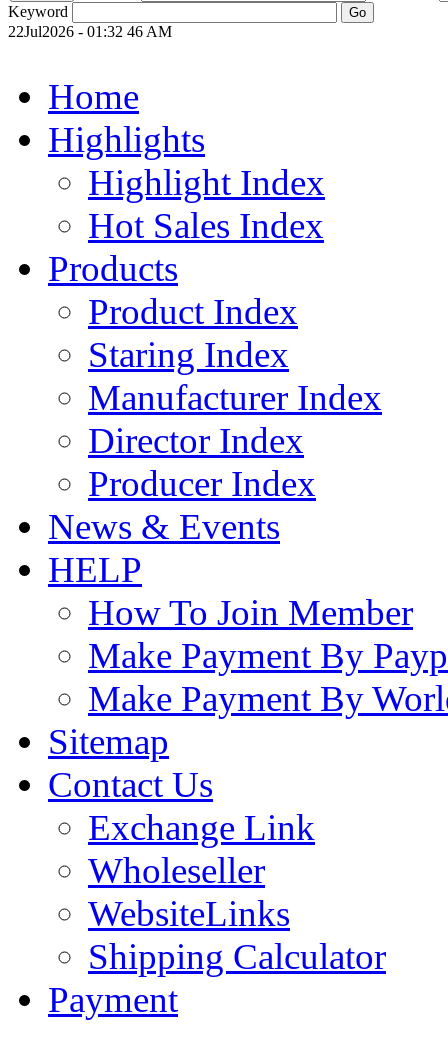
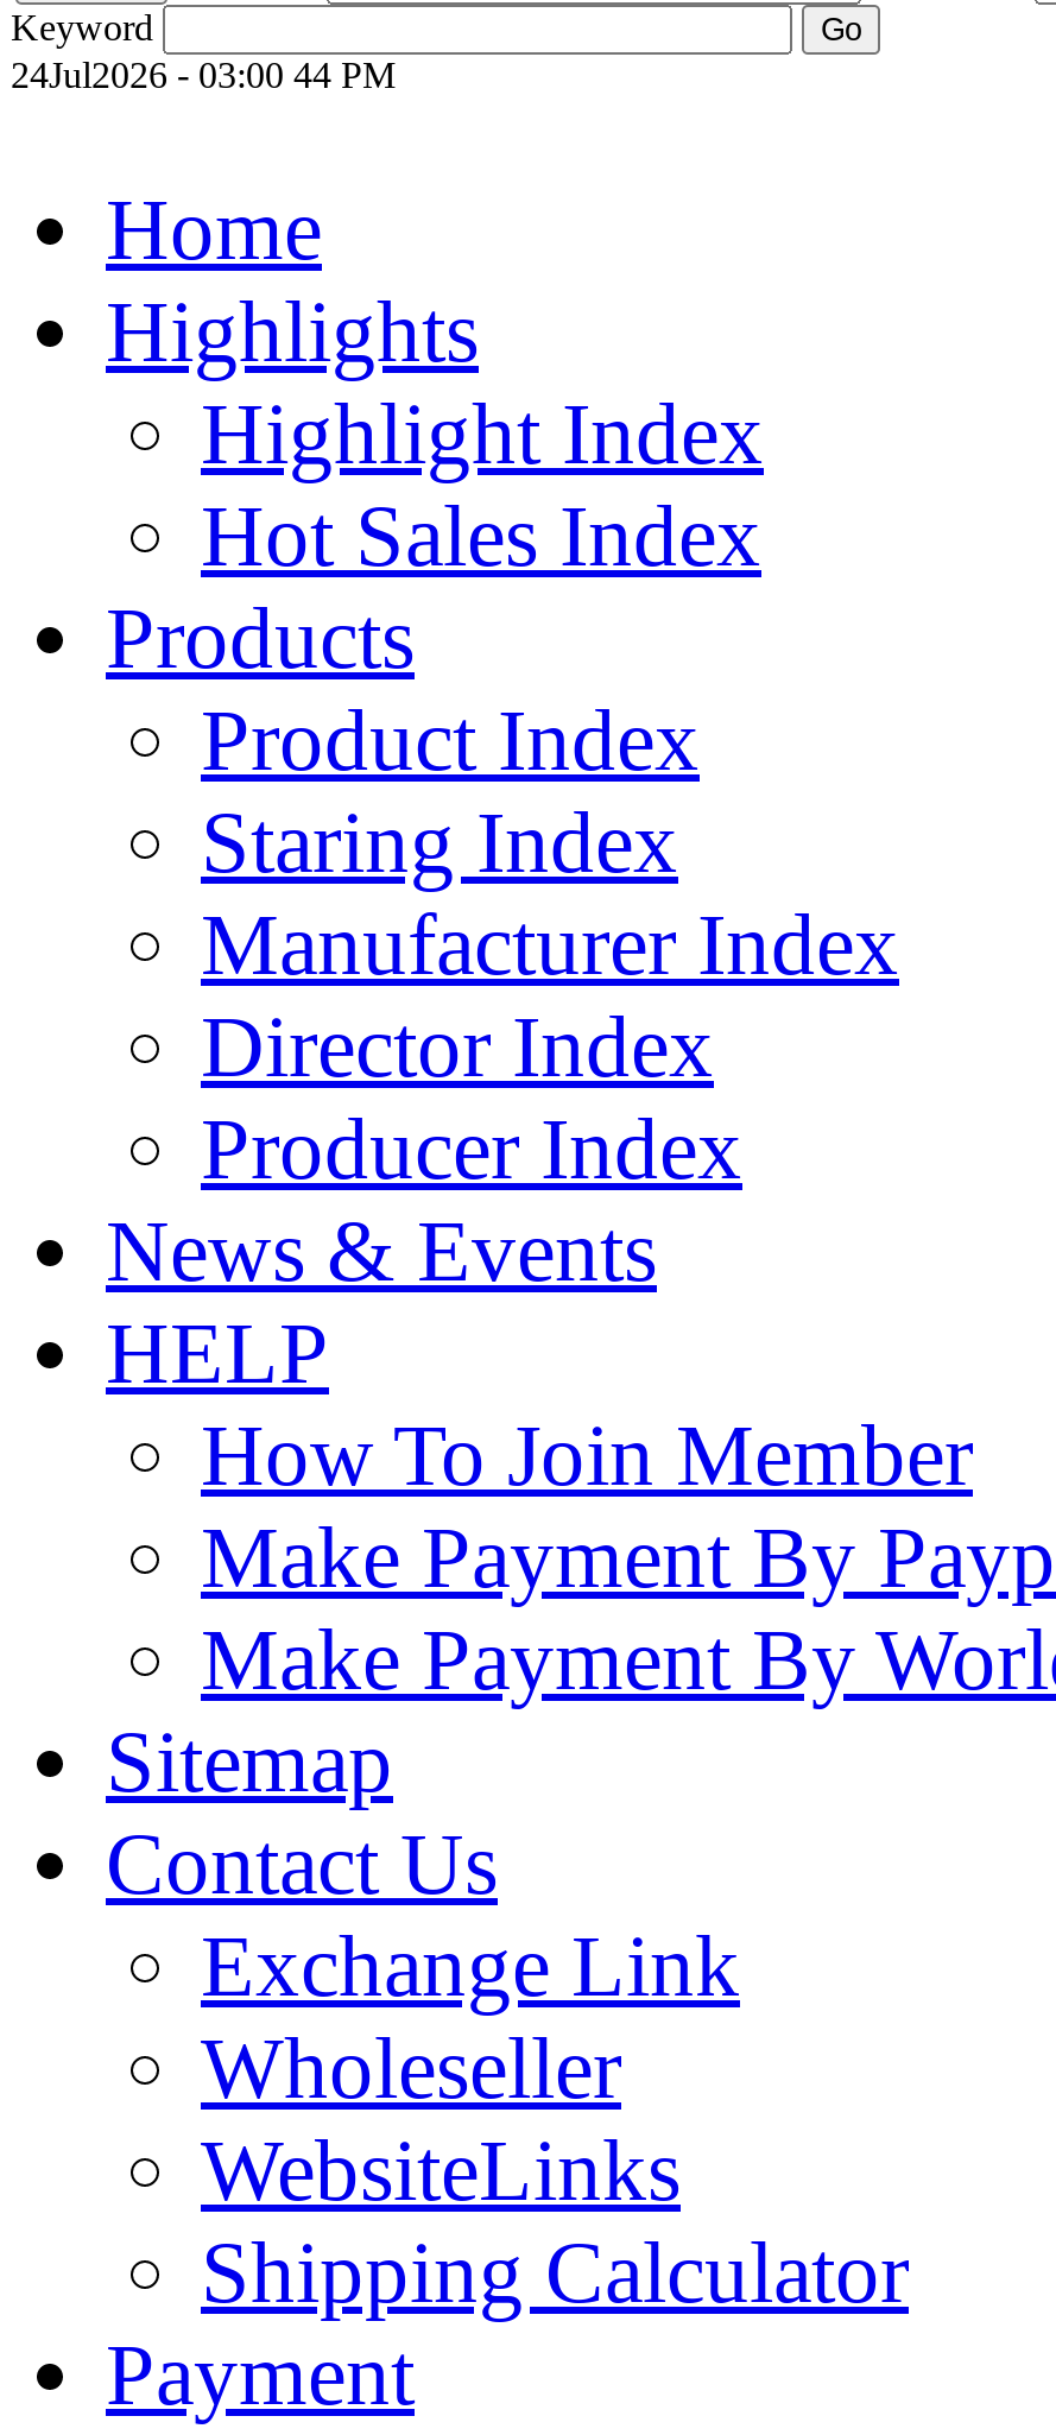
- 22Jul2026 - 01:32 46 AM
+ 24Jul2026 - 03:00 44 PM
